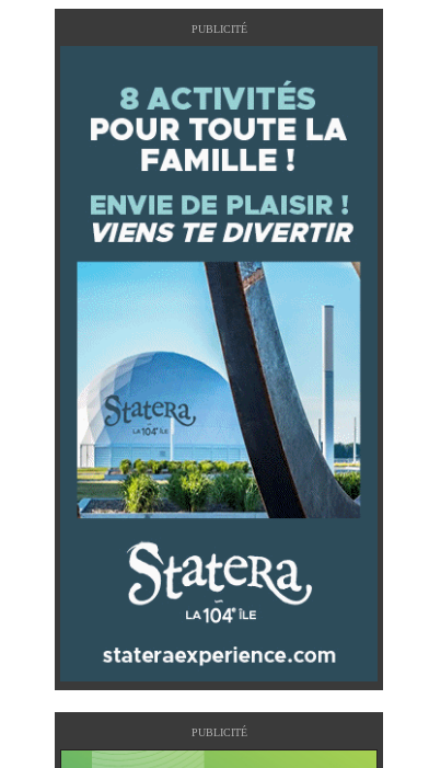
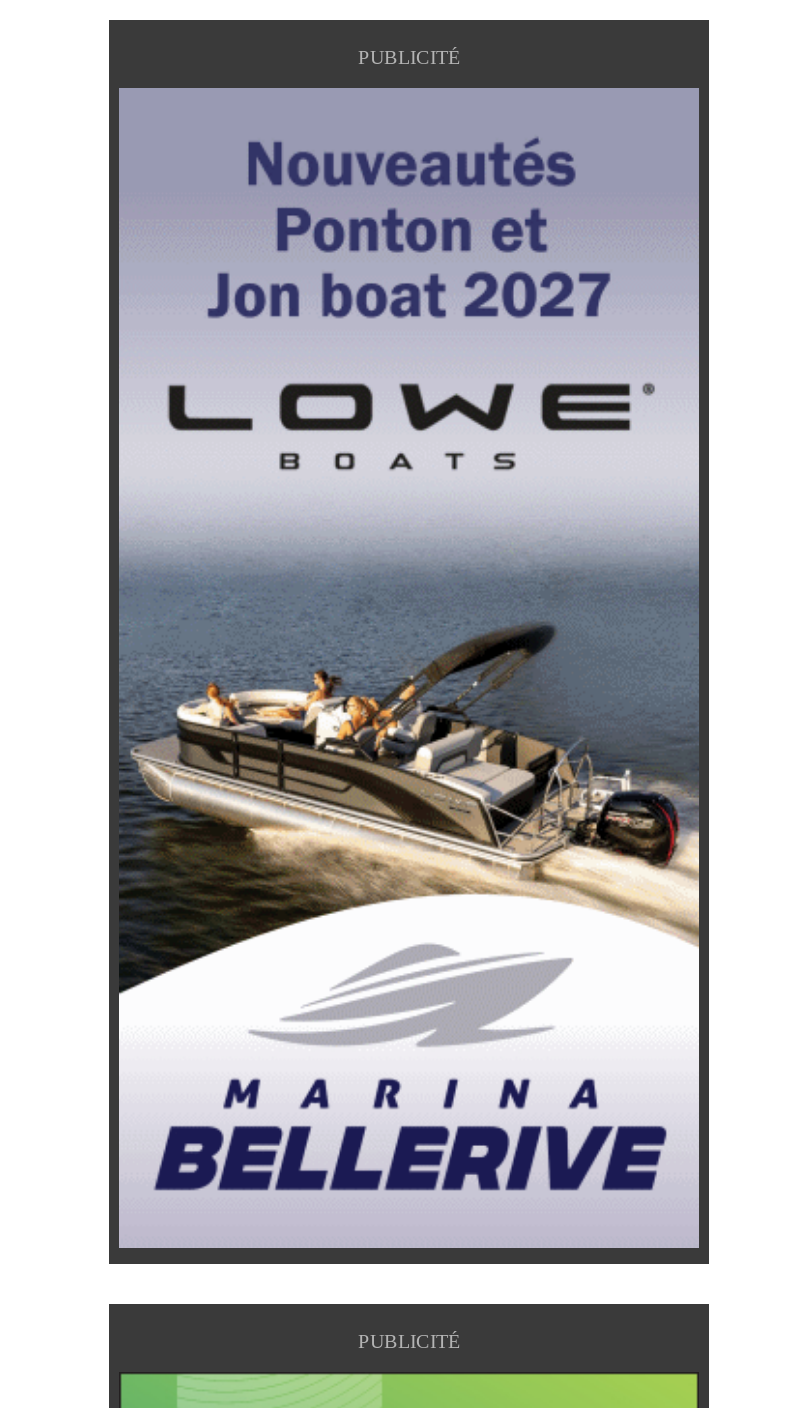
- [image]
+ [image]
